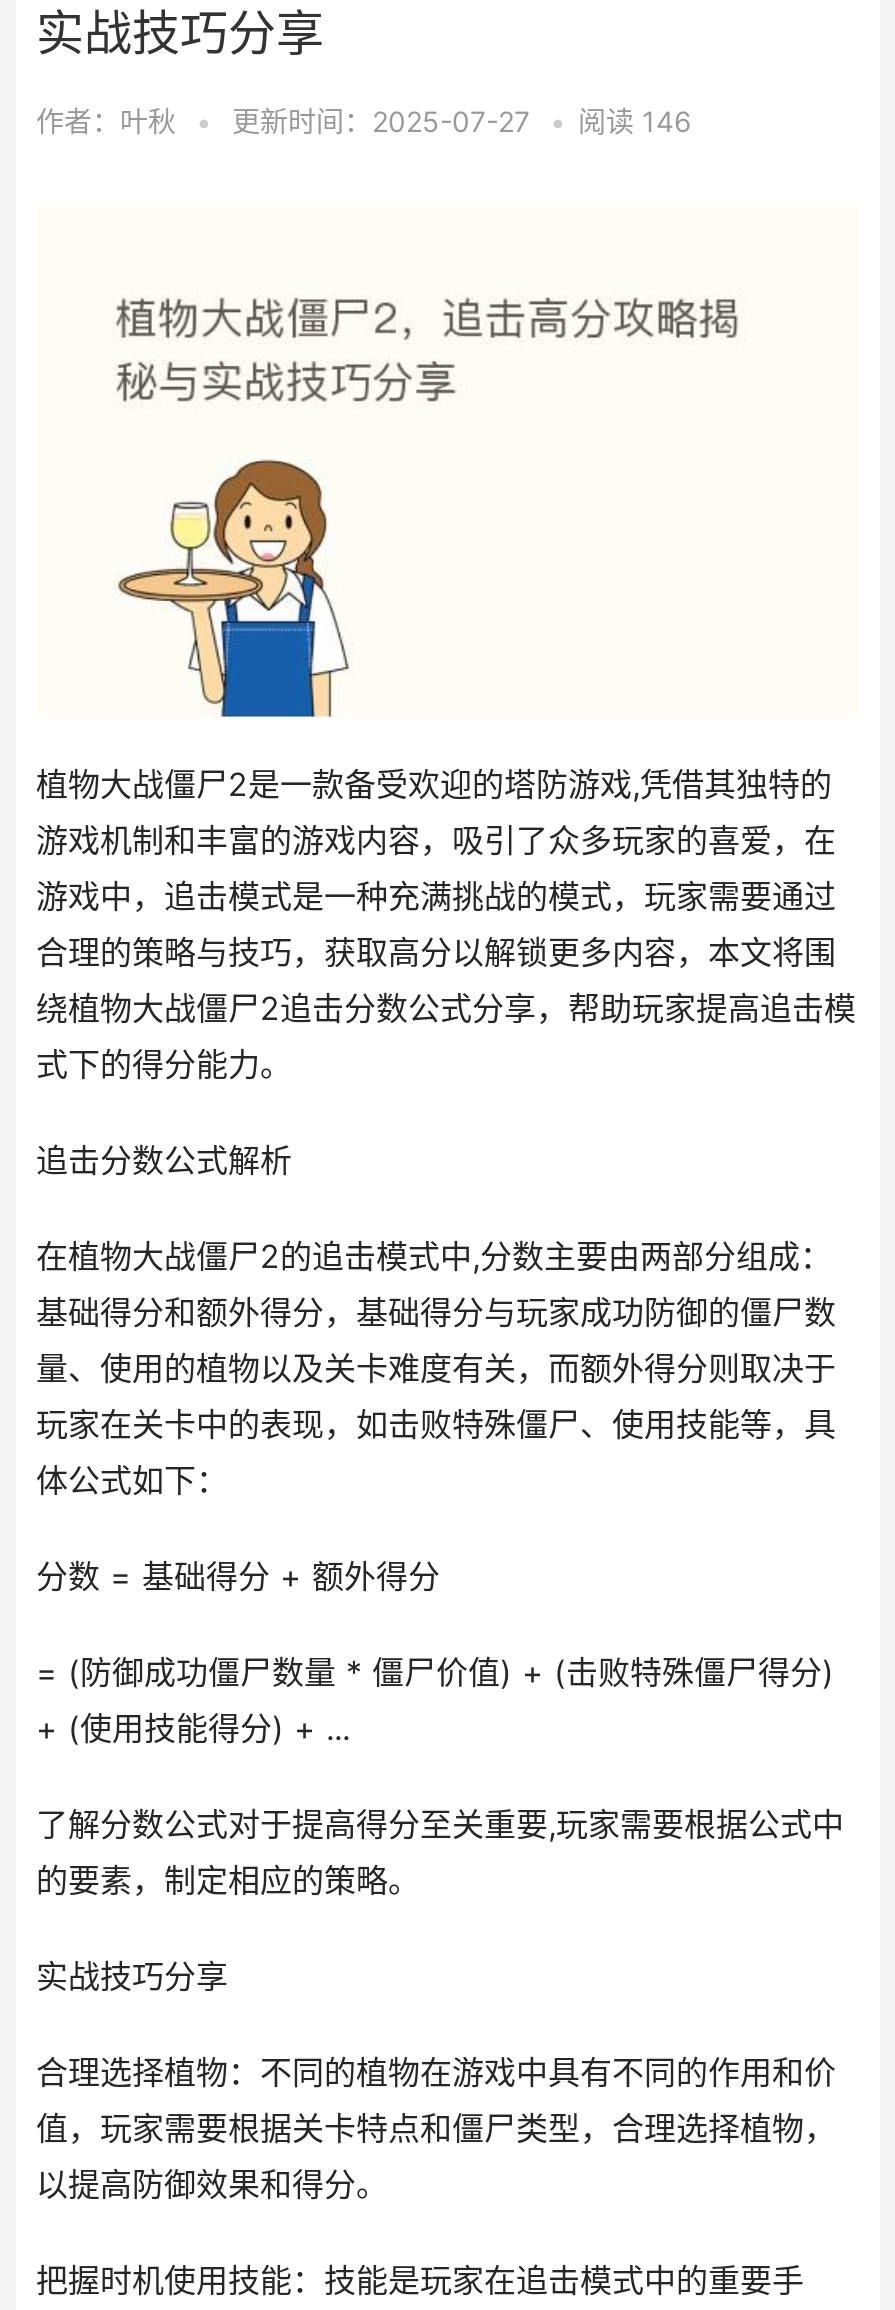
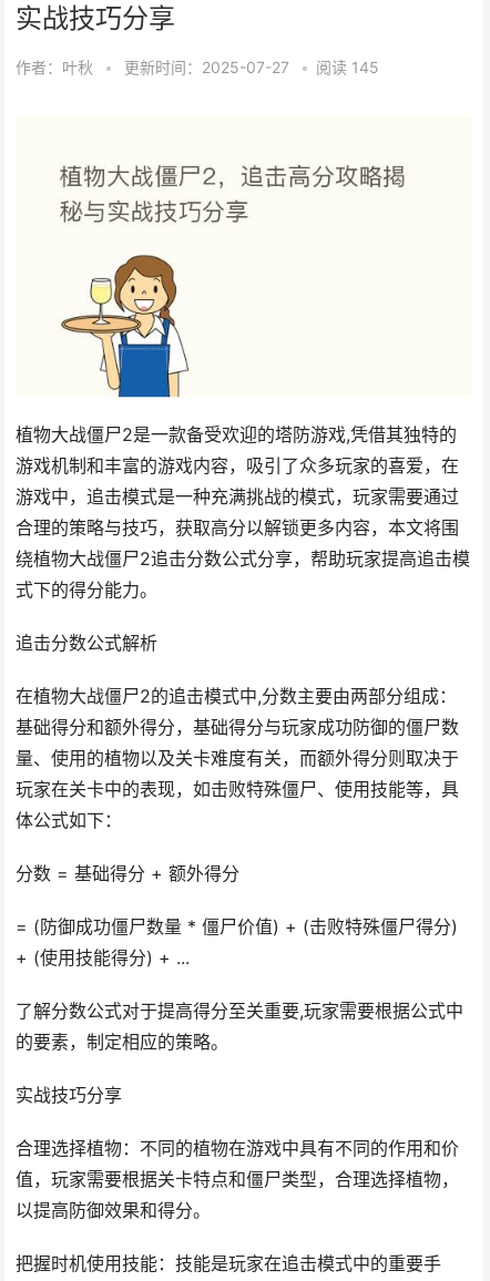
- 作者：叶秋 • 更新时间：2025-07-27 • 阅读146
+ 作者：叶秋 • 更新时间：2025-07-27 • 阅读145
